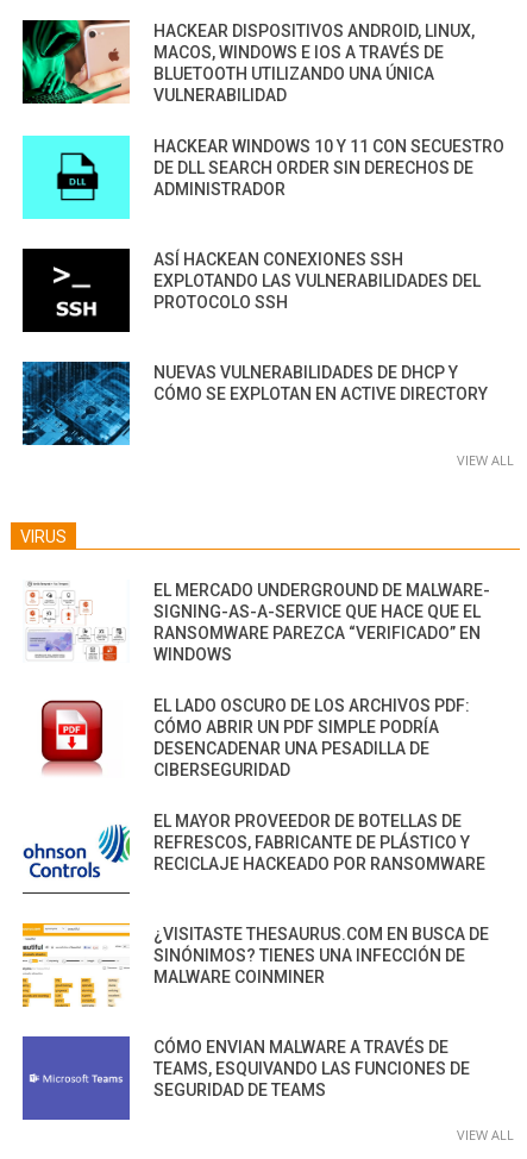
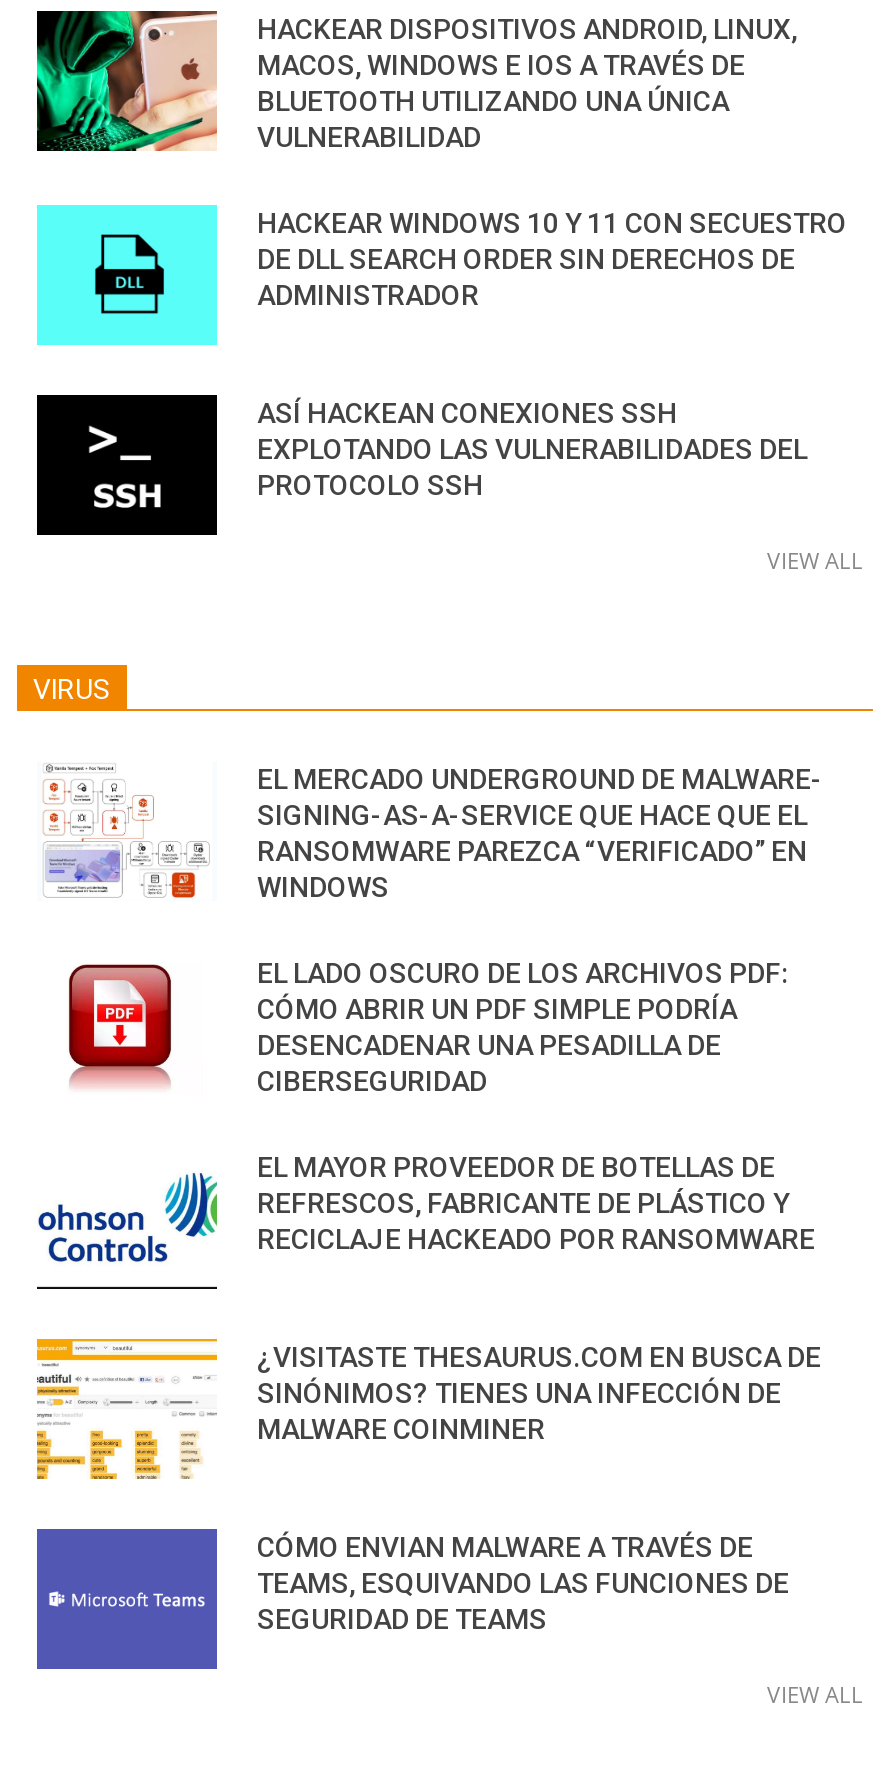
- [image]
- NUEVAS VULNERABILIDADES DE DHCP Y
- CÓMO SE EXPLOTAN EN ACTIVE DIRECTORY
